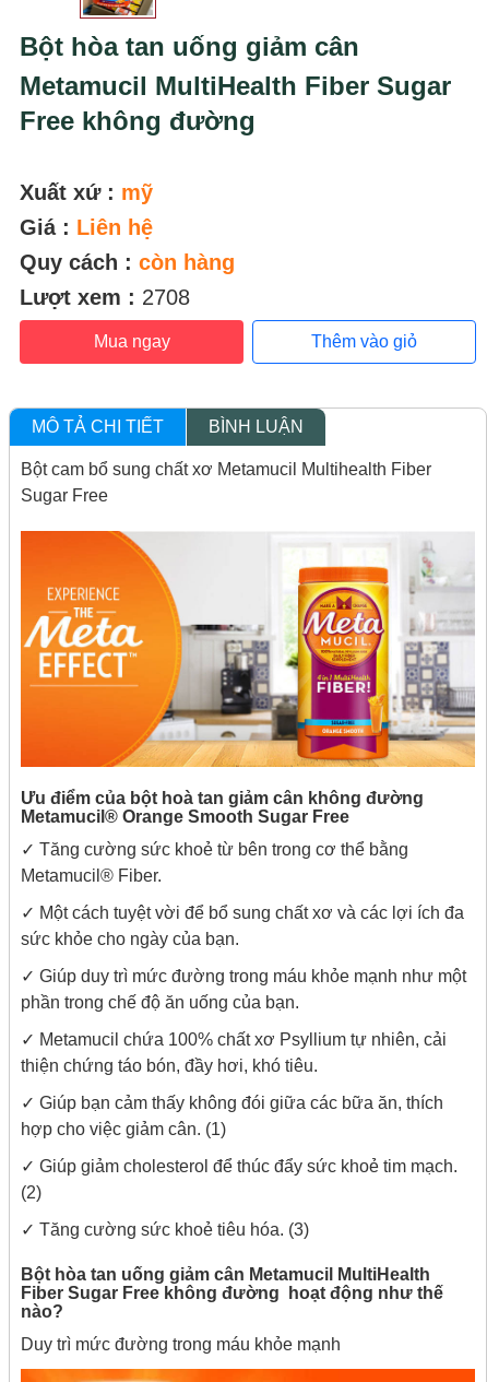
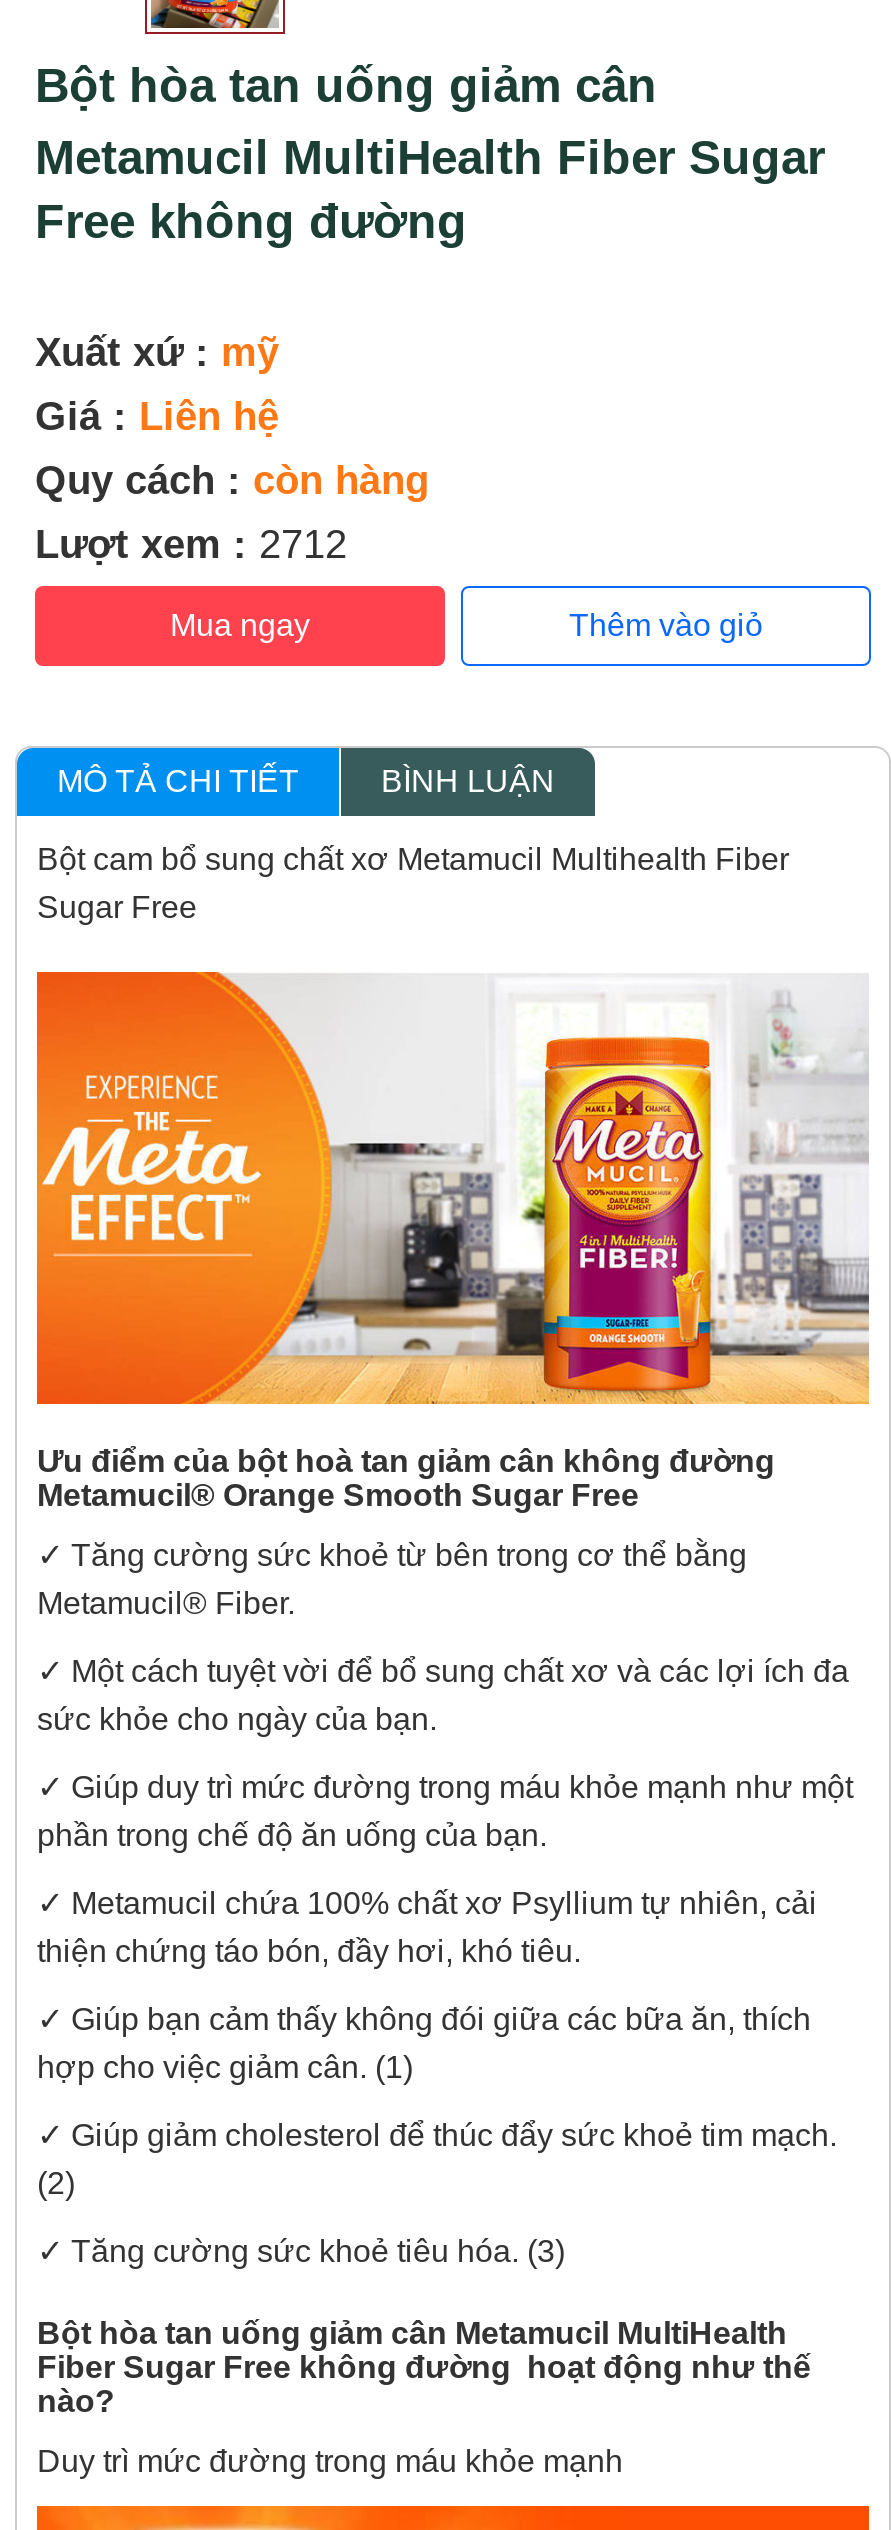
- Lượt xem : 2708
+ Lượt xem : 2712
